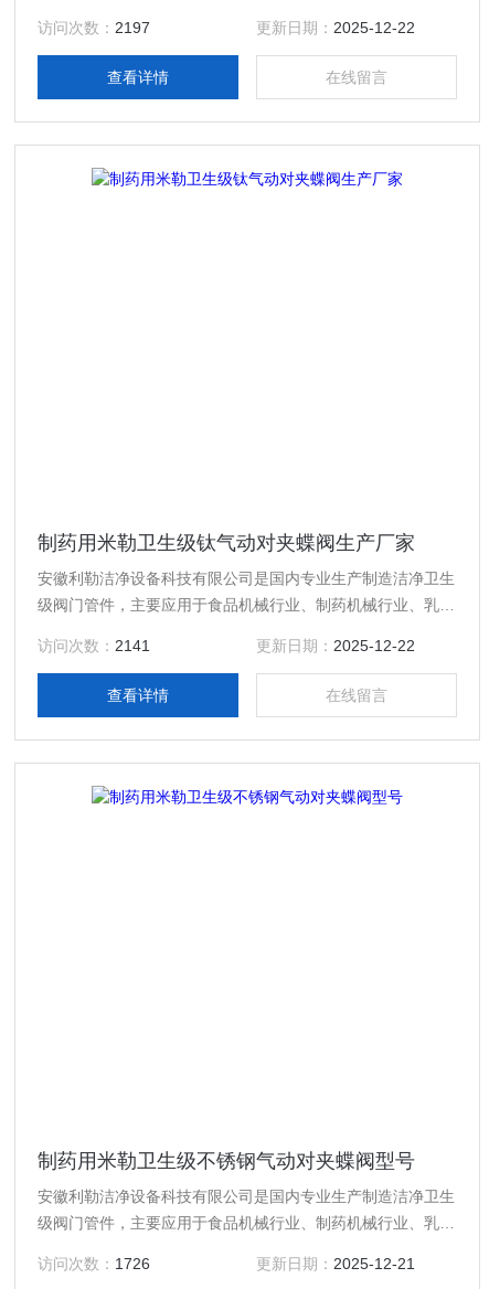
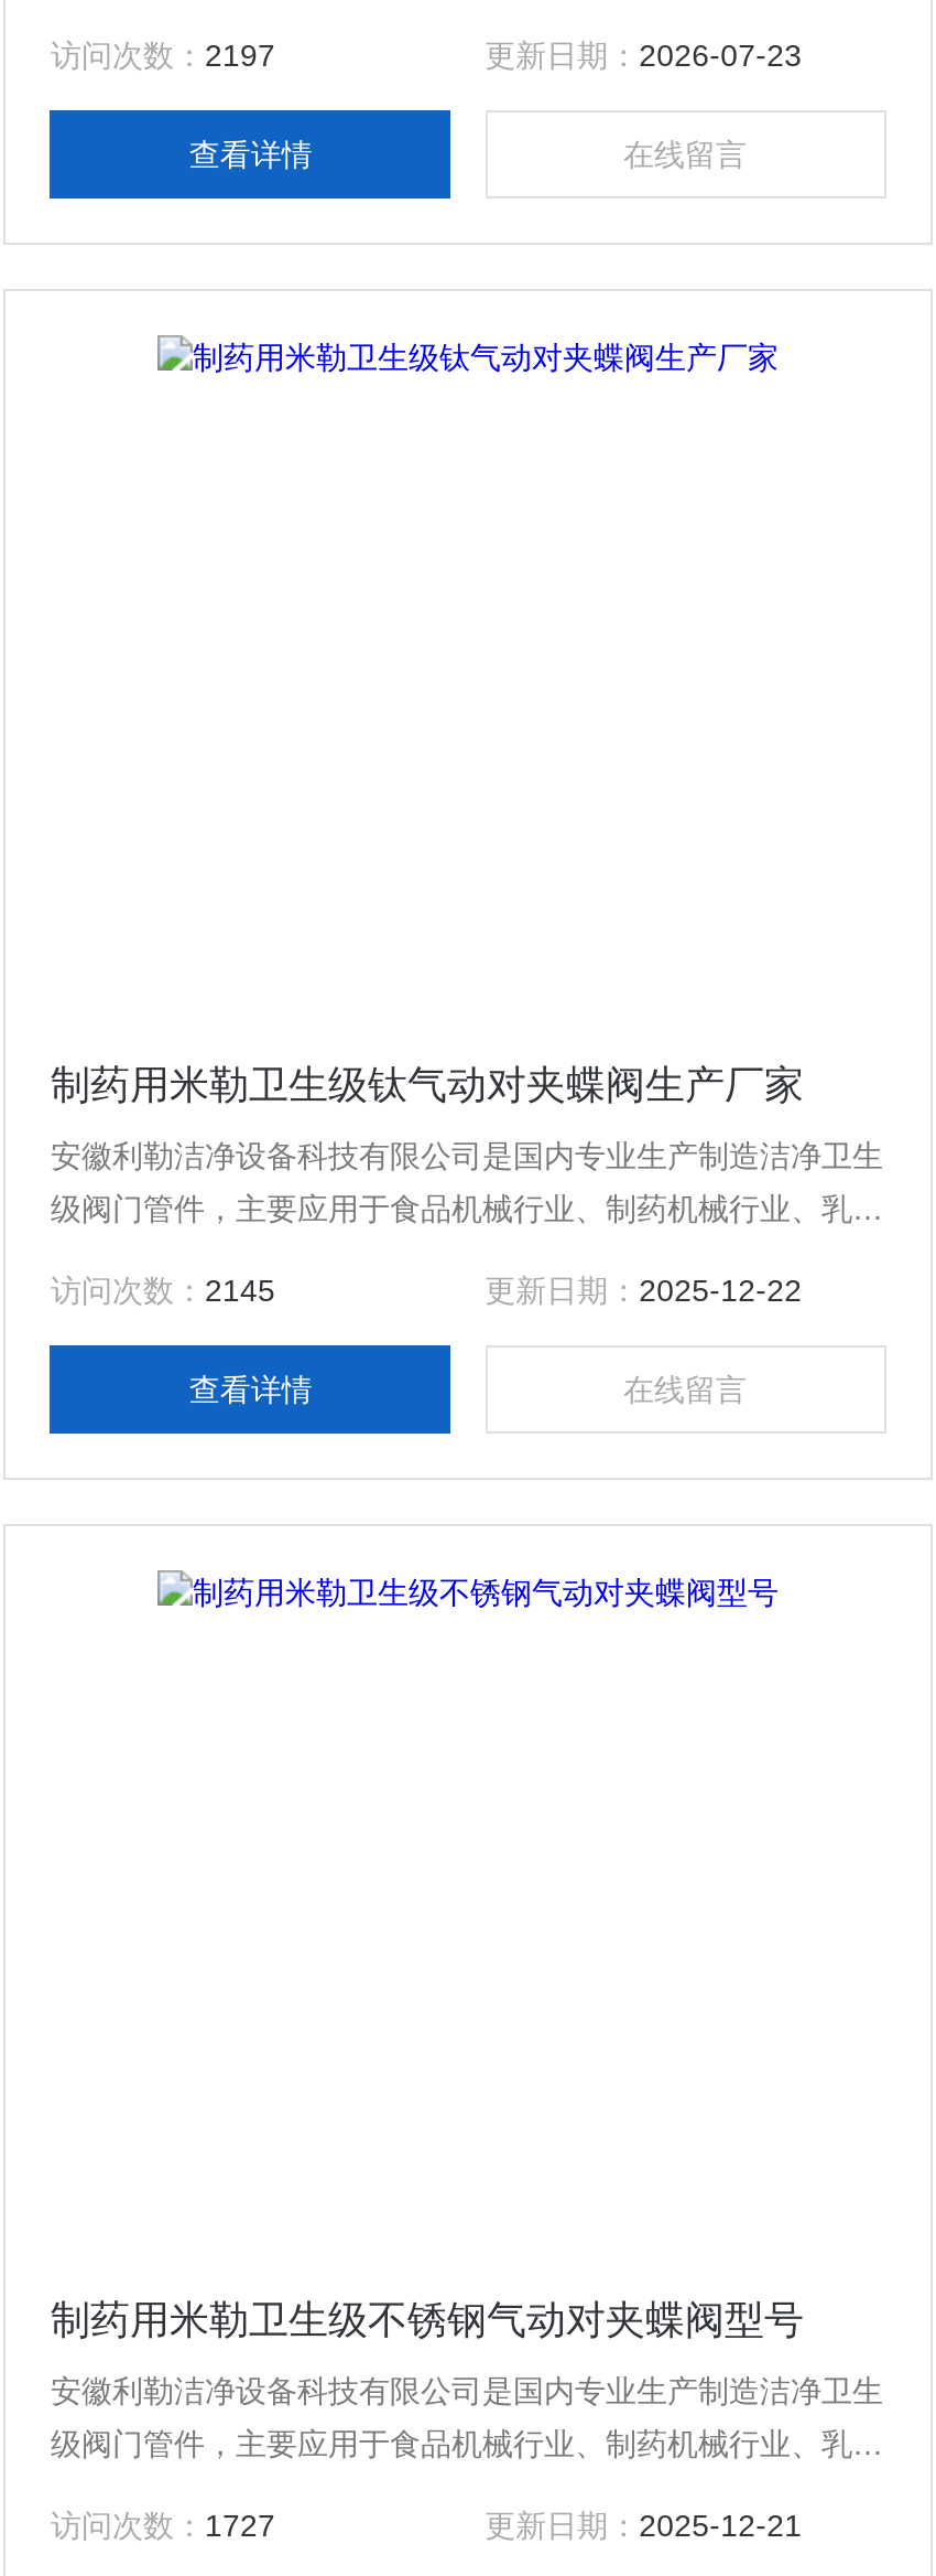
- 更新日期：2025-12-22
+ 更新日期：2026-07-23

- 访问次数：2141
+ 访问次数：2145

- 访问次数：1726
+ 访问次数：1727
